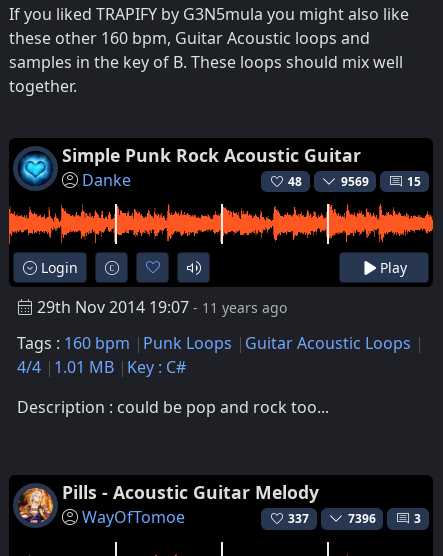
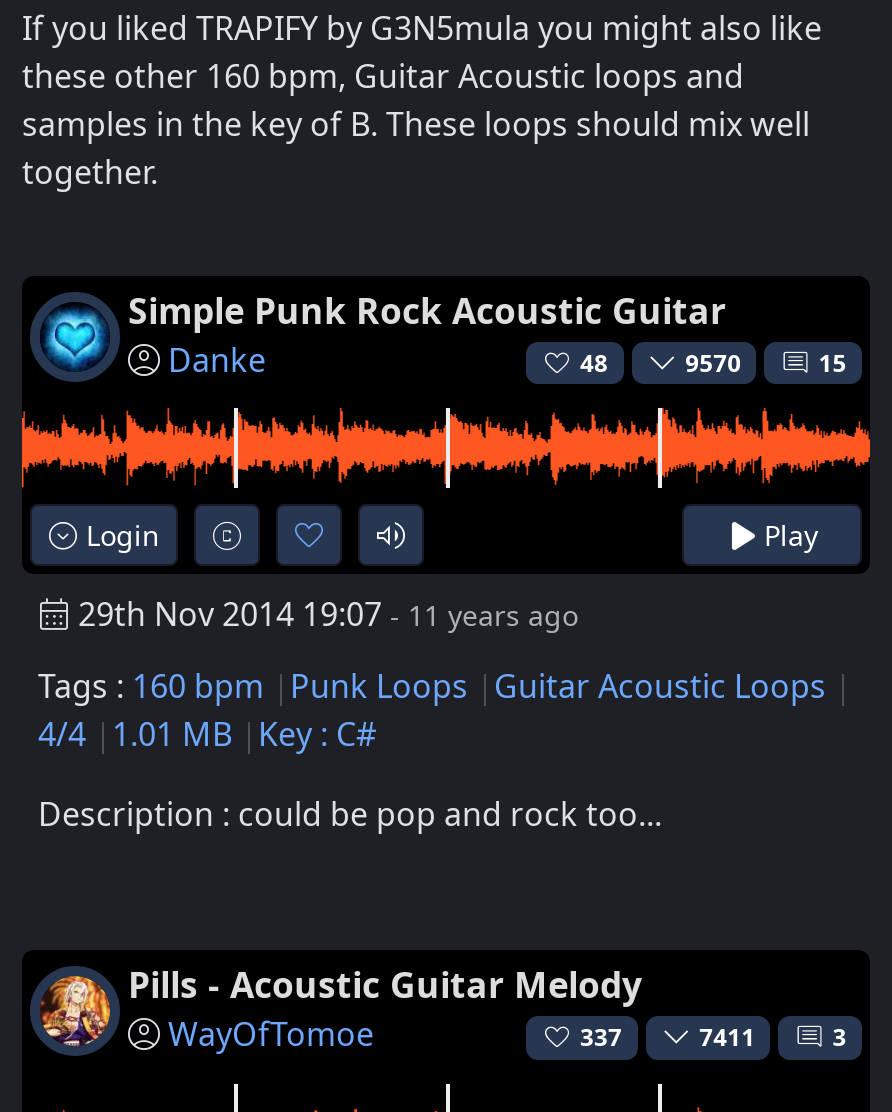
- 9569
+ 9570

- 7396
+ 7411
